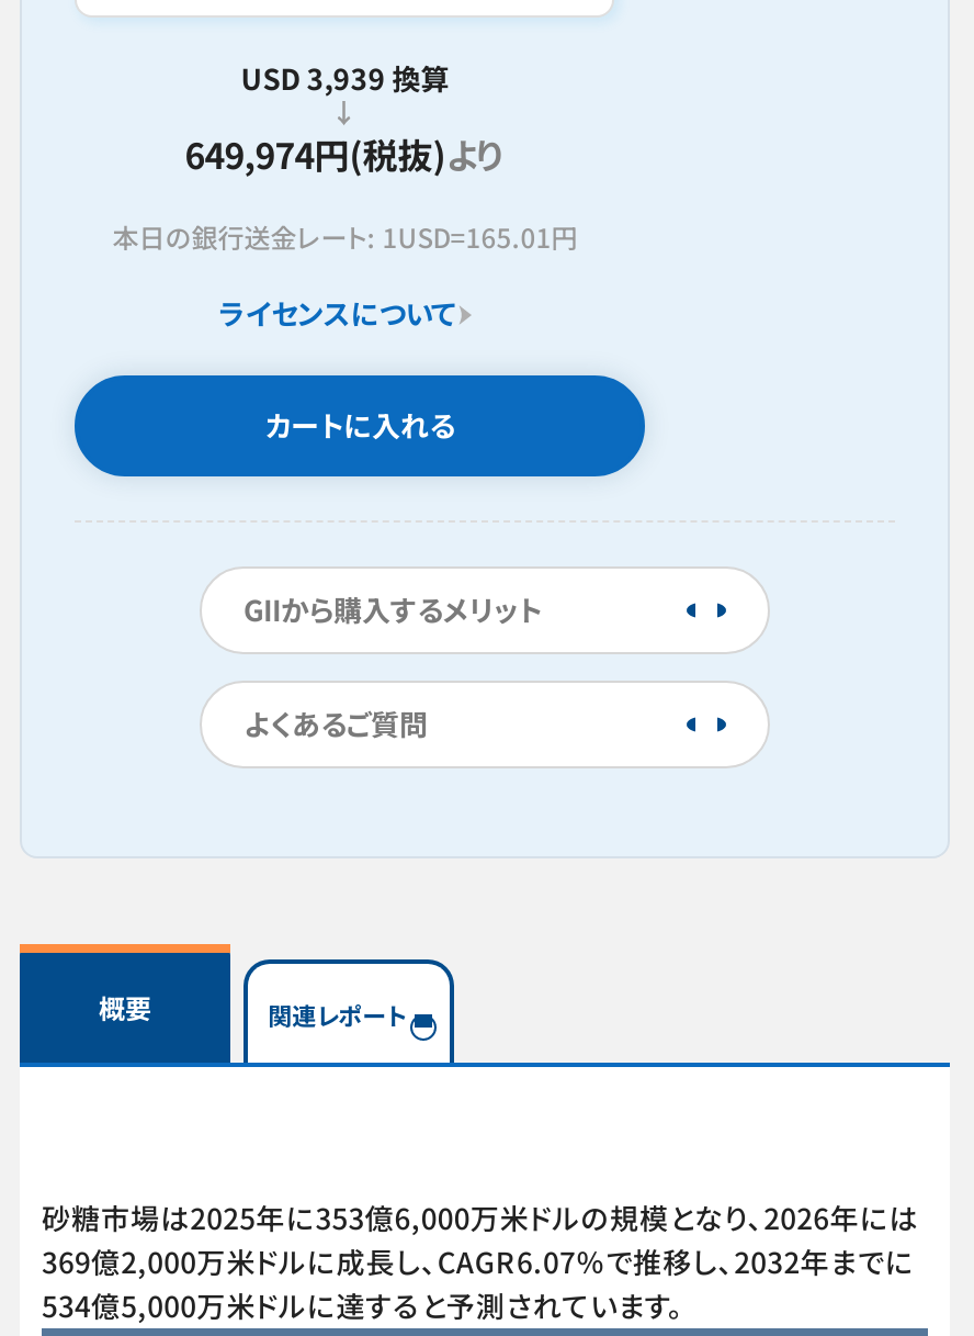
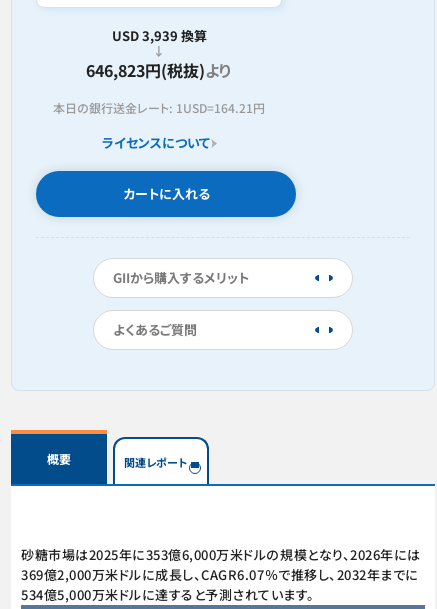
- 649,974円(税抜)より
+ 646,823円(税抜)より

- 本日の銀行送金レート: 1USD=165.01円
+ 本日の銀行送金レート: 1USD=164.21円
